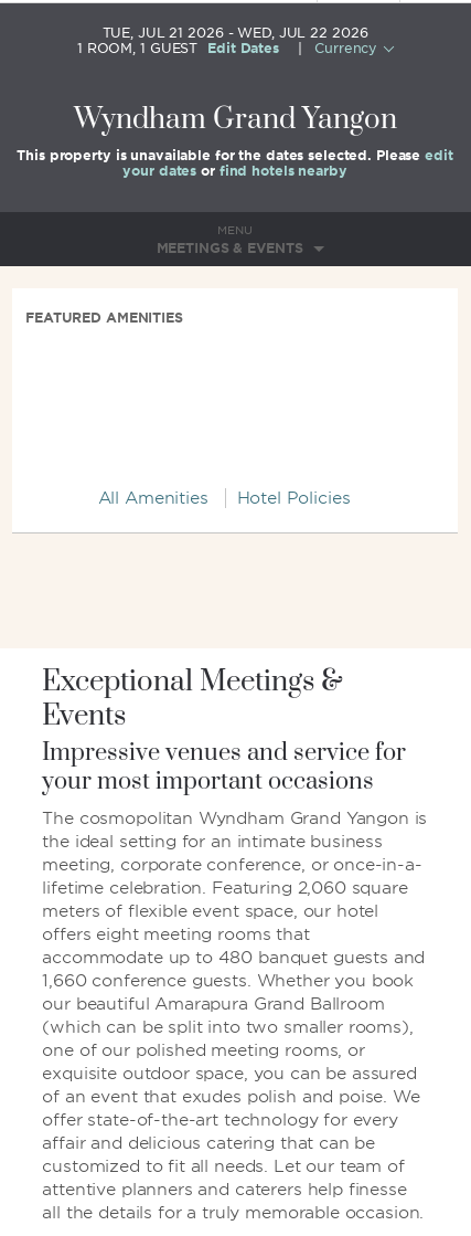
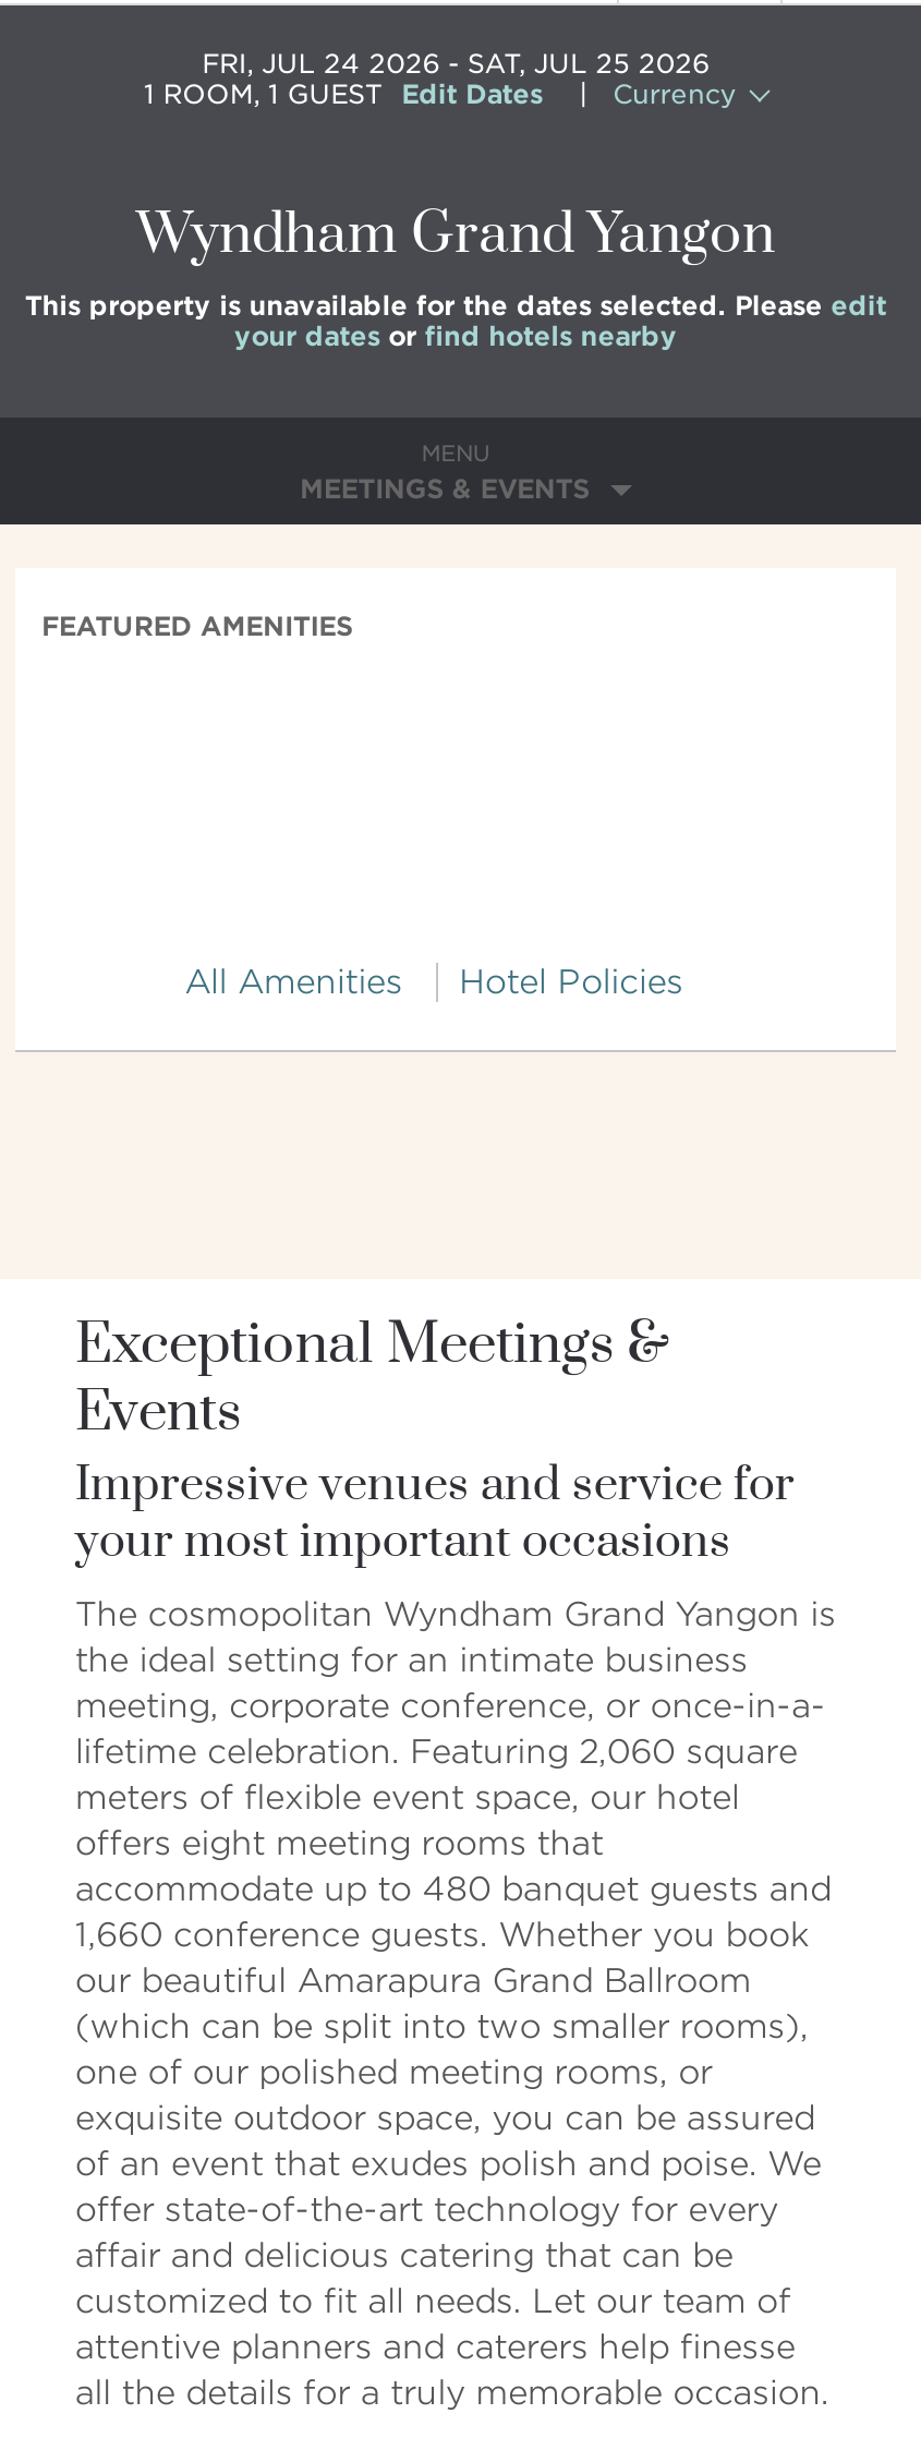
- TUE, JUL 21 2026
+ FRI, JUL 24 2026

- WED, JUL 22 2026
+ SAT, JUL 25 2026
